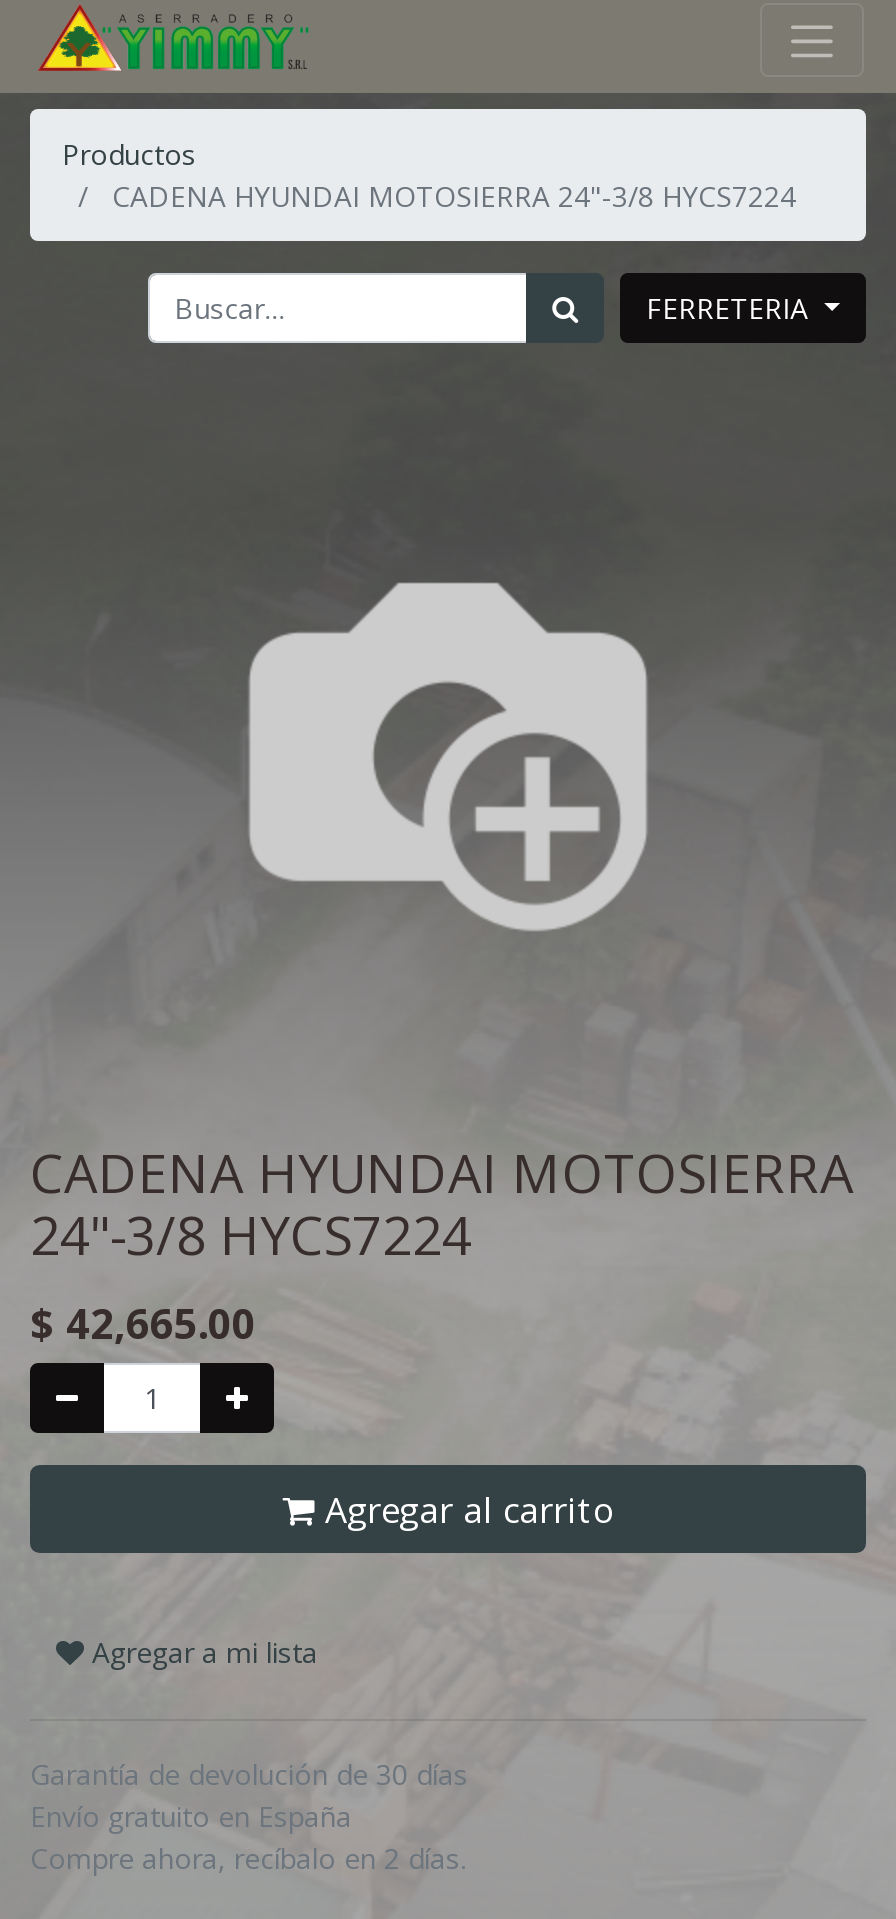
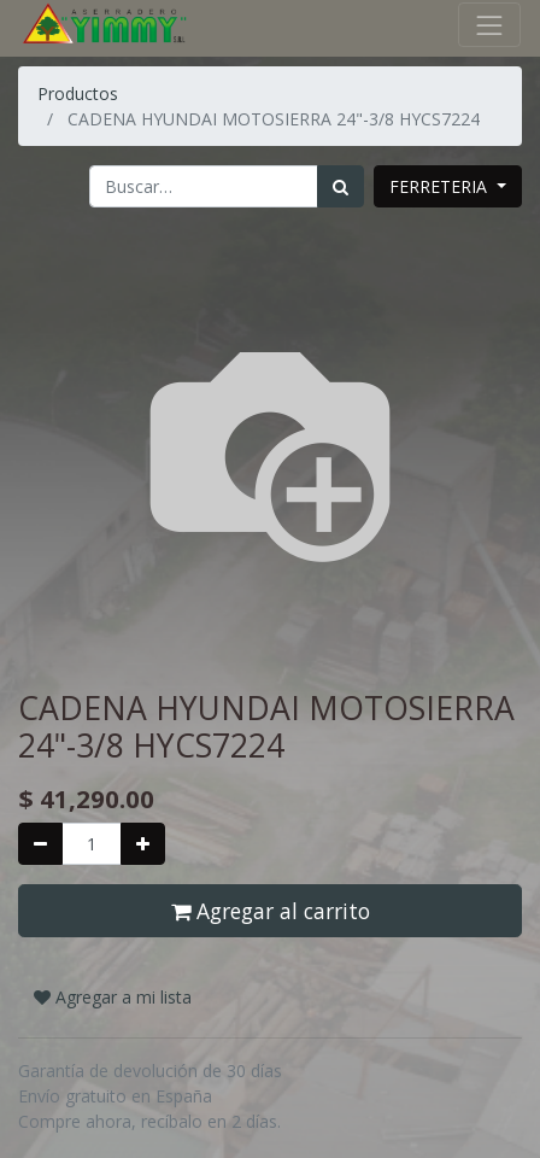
- $42,665.00
+ $41,290.00
